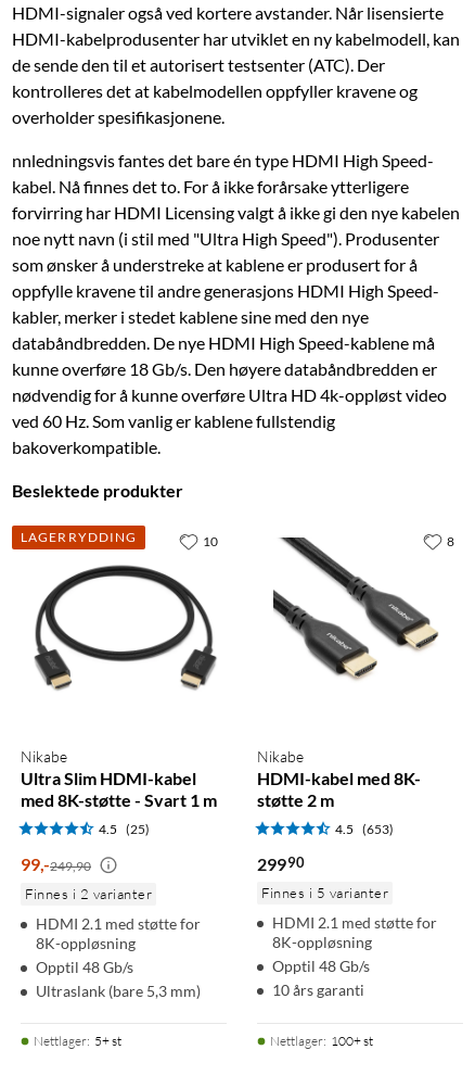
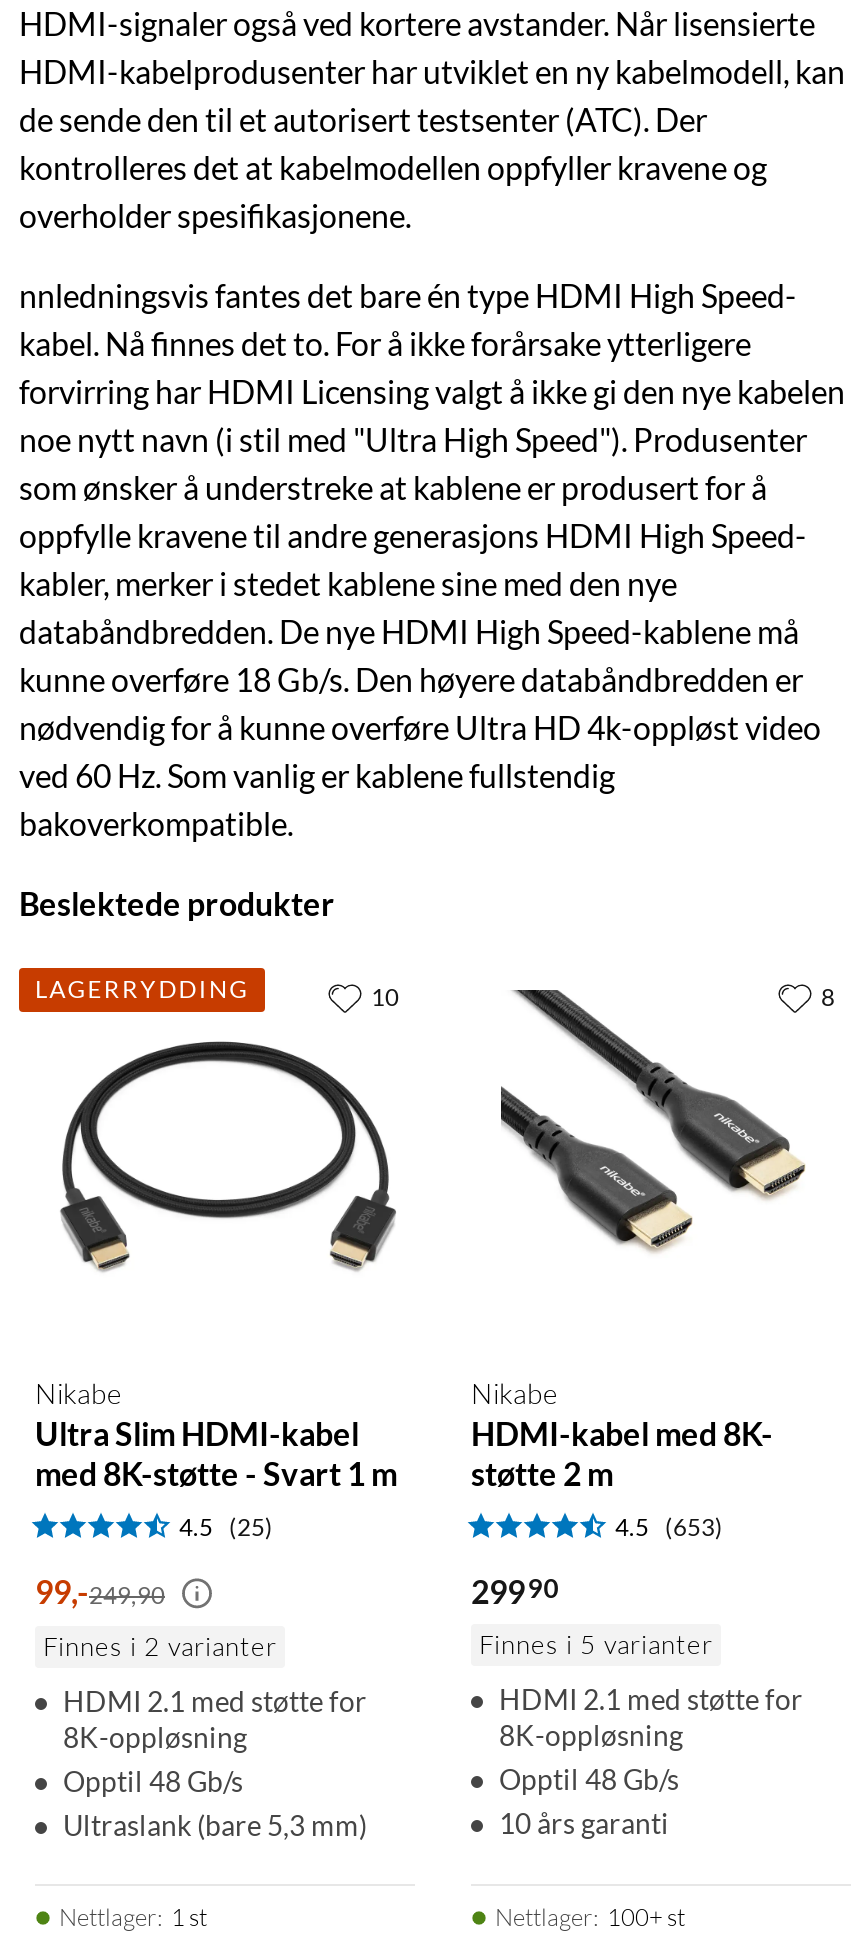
- Nettlager: 5+ st
+ Nettlager: 1 st
